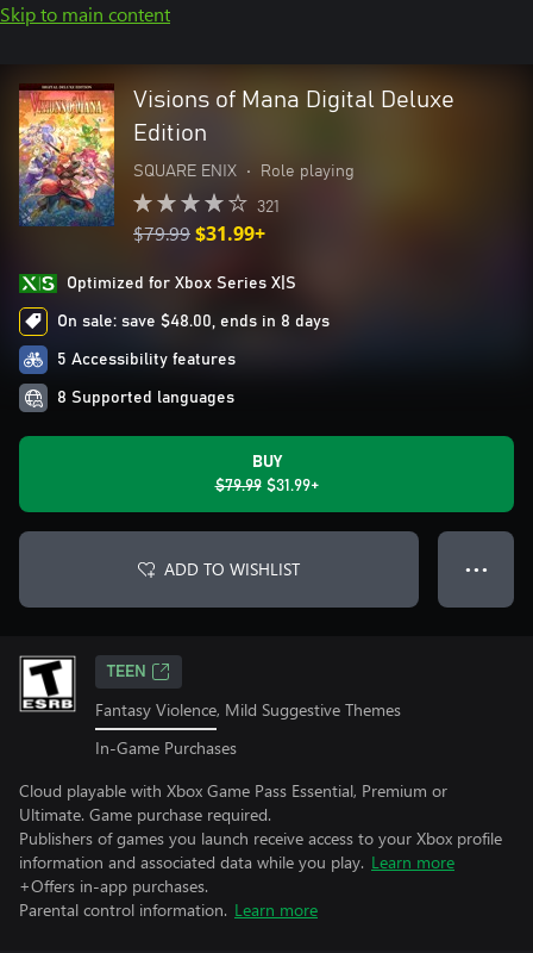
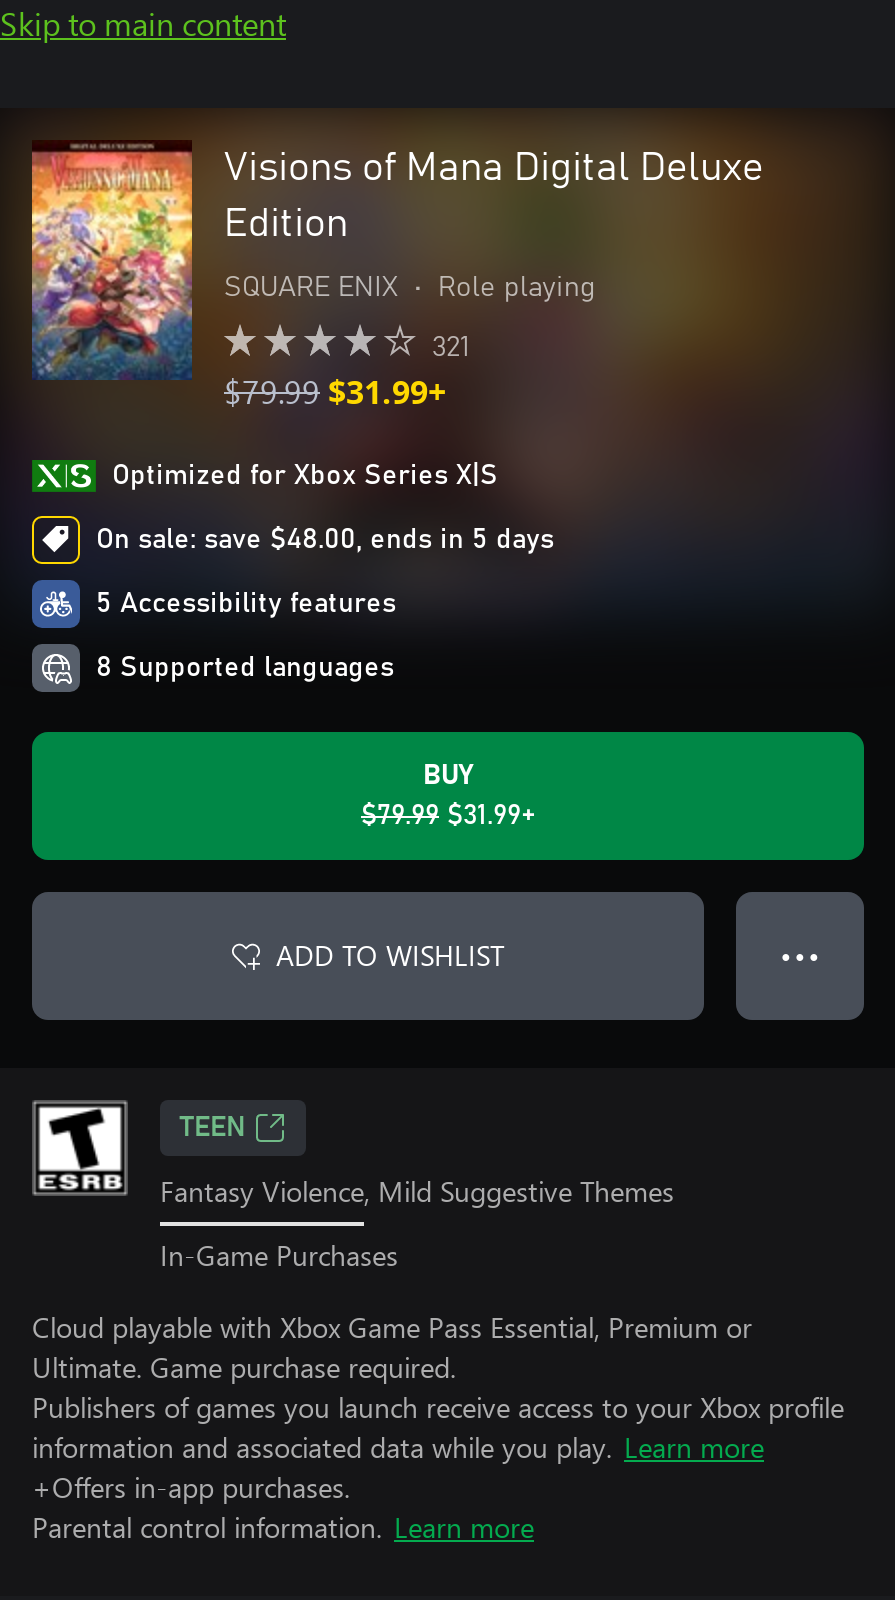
- On sale: save $48.00, ends in 8 days
+ On sale: save $48.00, ends in 5 days
